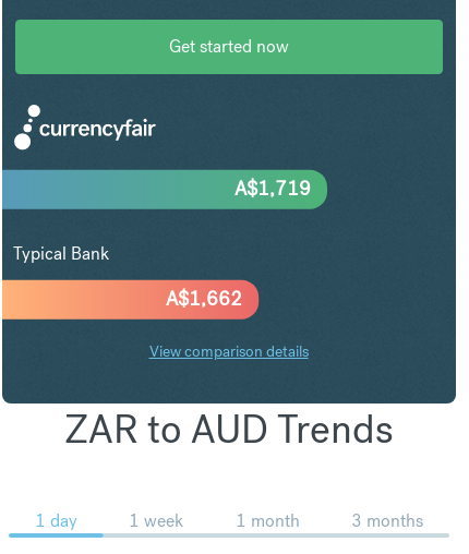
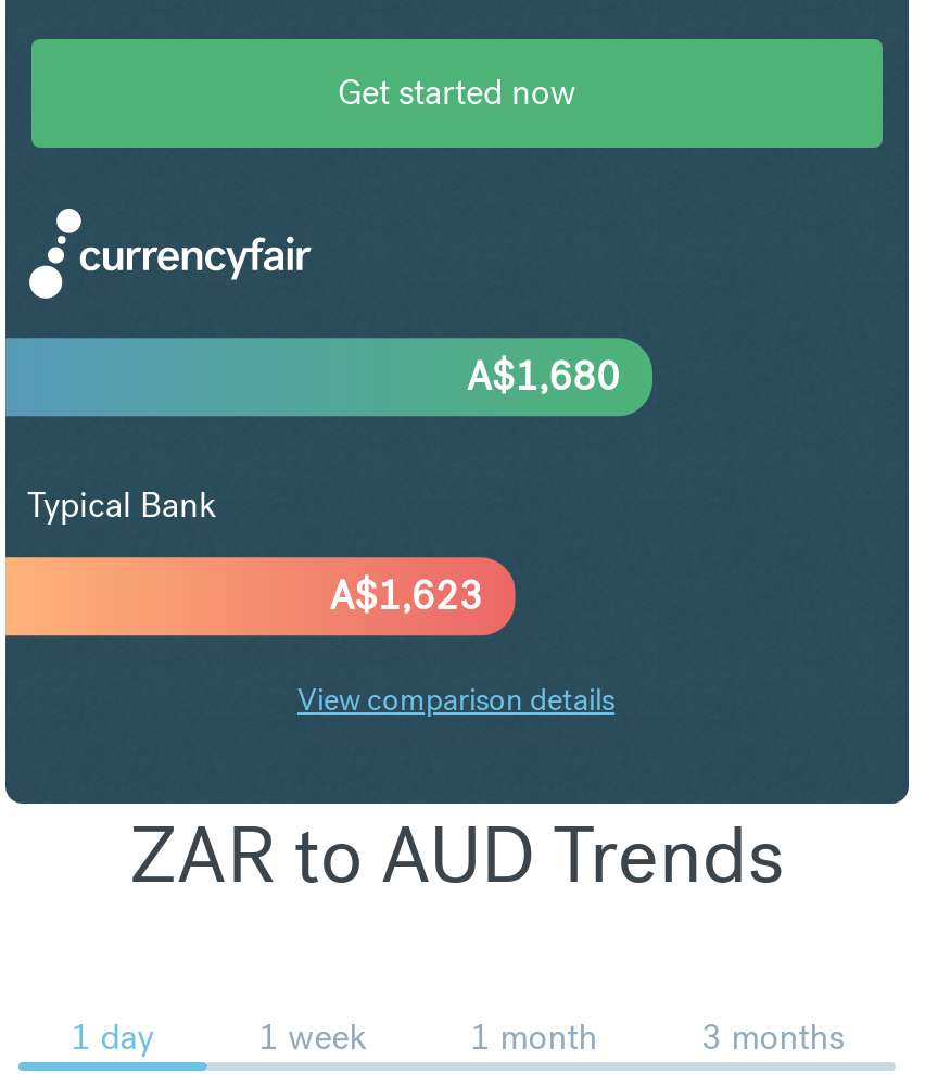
- A$1,719
+ A$1,680

- A$1,662
+ A$1,623
